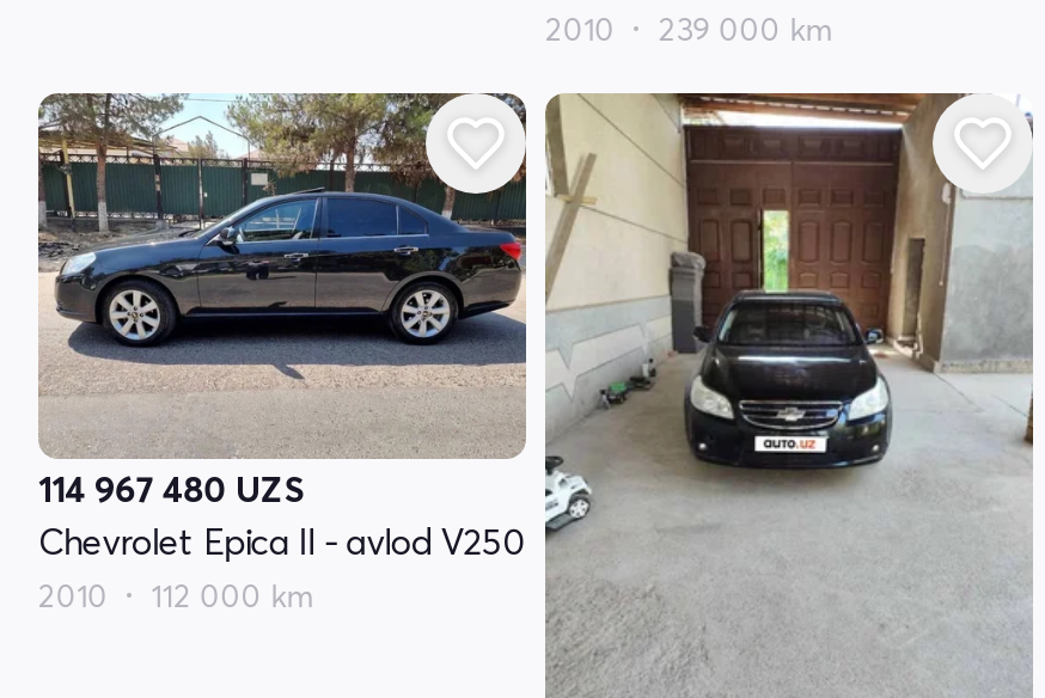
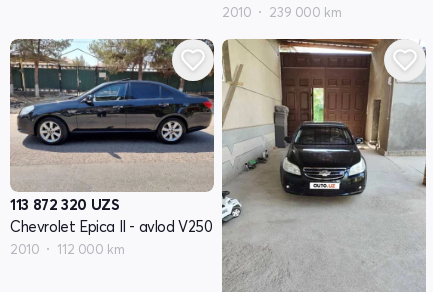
- 114 967 480 UZS
+ 113 872 320 UZS
